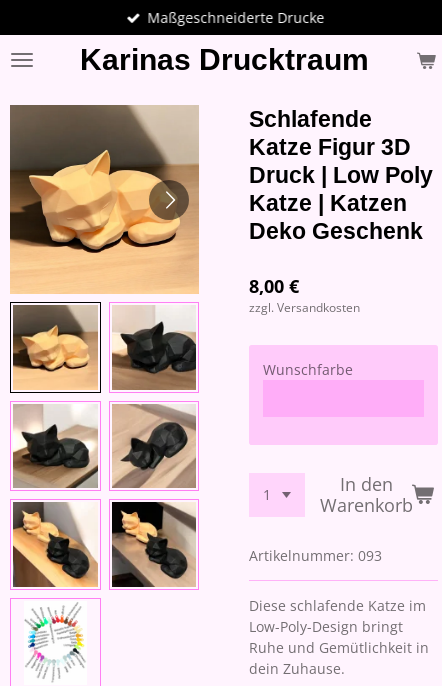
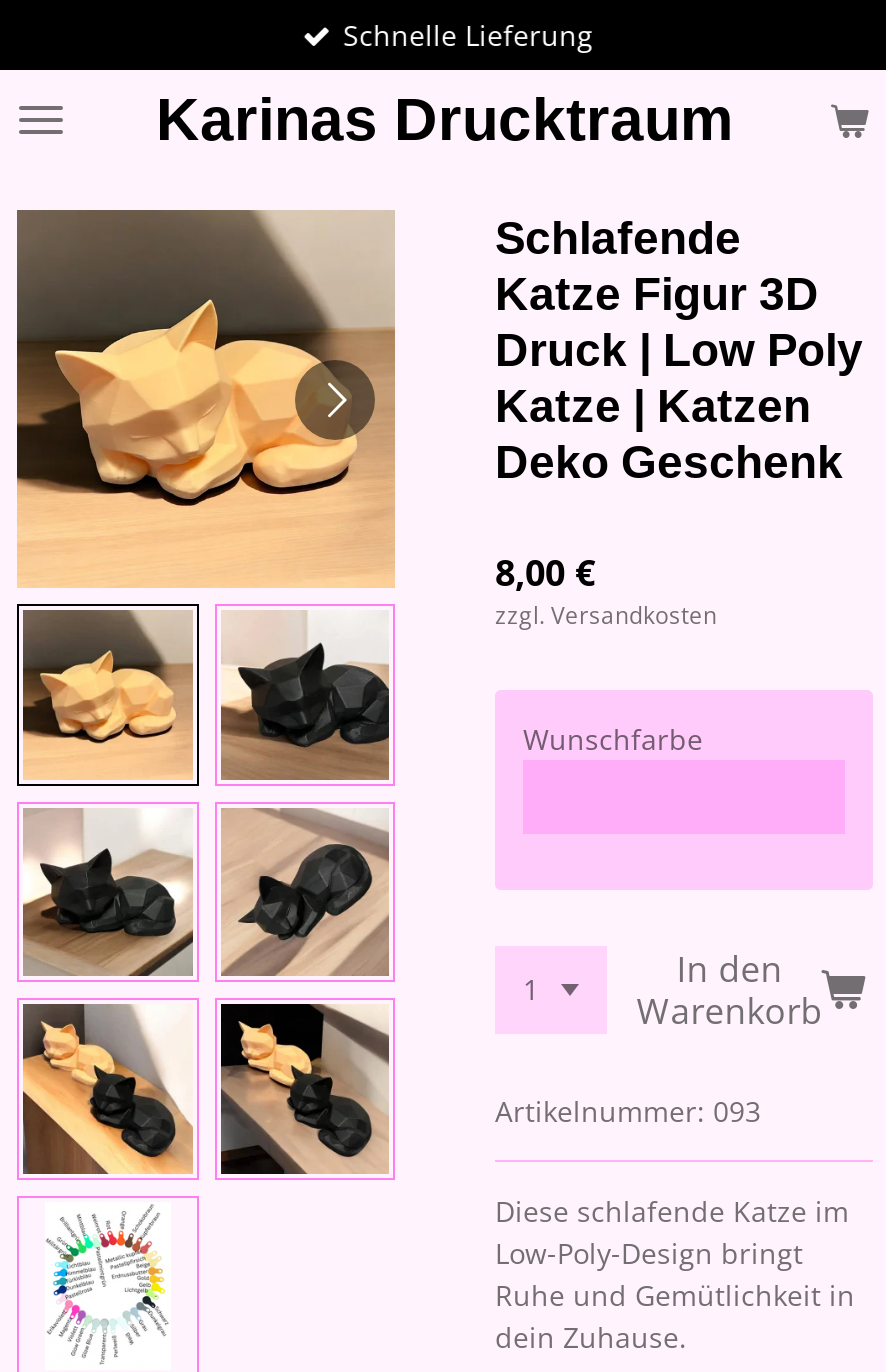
- Maßgeschneiderte Drucke
+ Schnelle Lieferung
